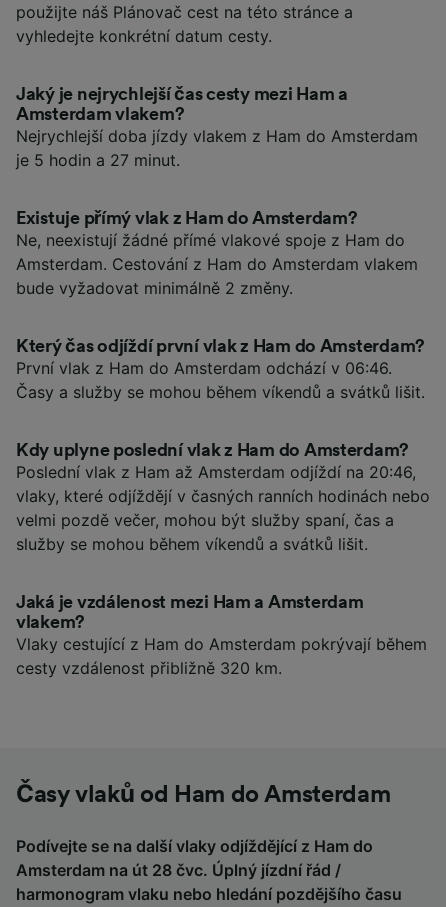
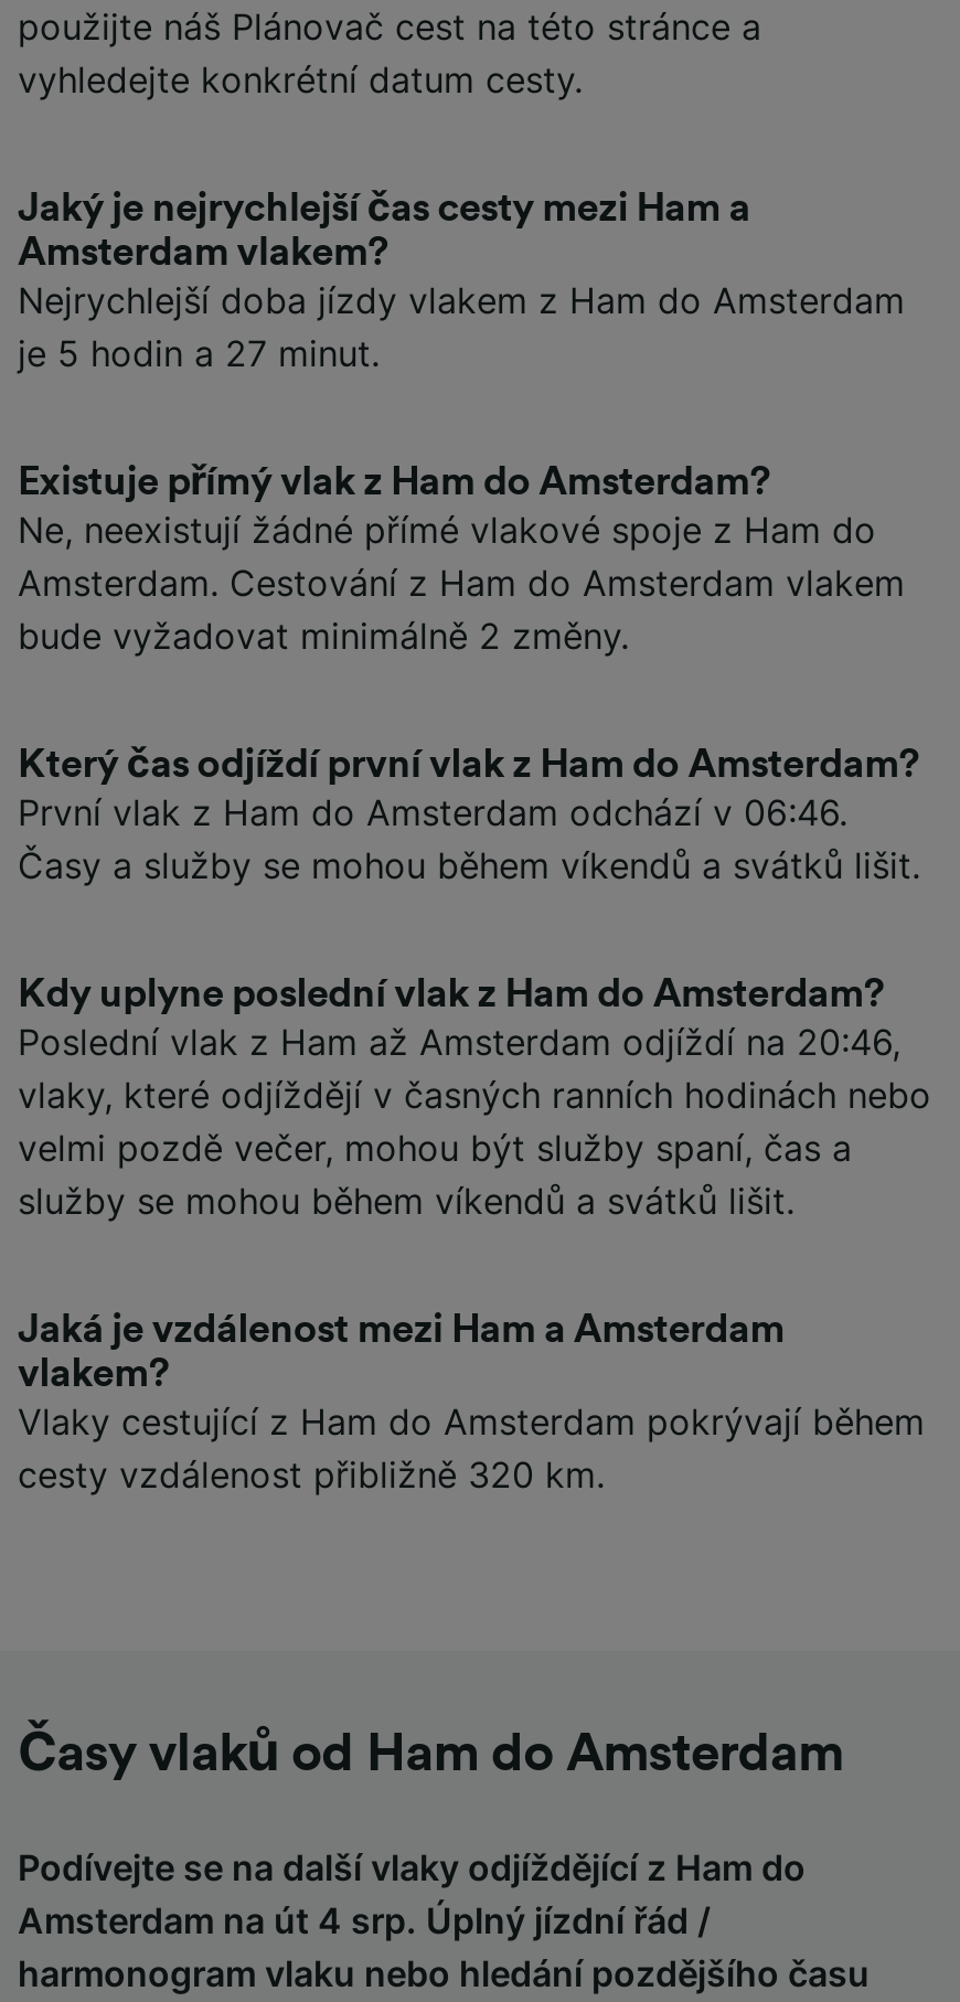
- Amsterdam na út 28 čvc. Úplný jízdní řád /
+ Amsterdam na út 4 srp. Úplný jízdní řád /
